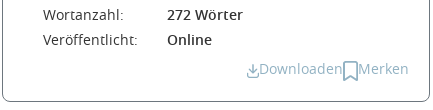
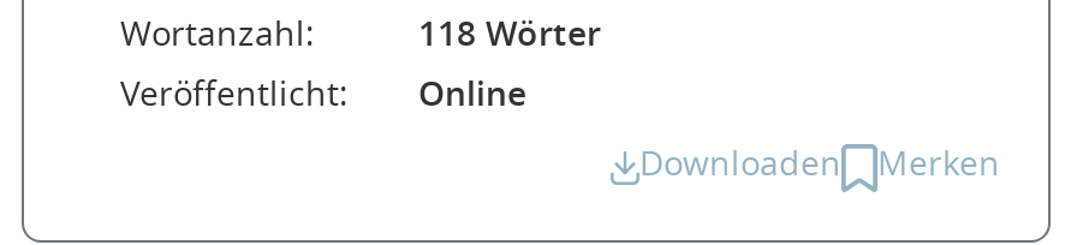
- 272 Wörter
+ 118 Wörter
